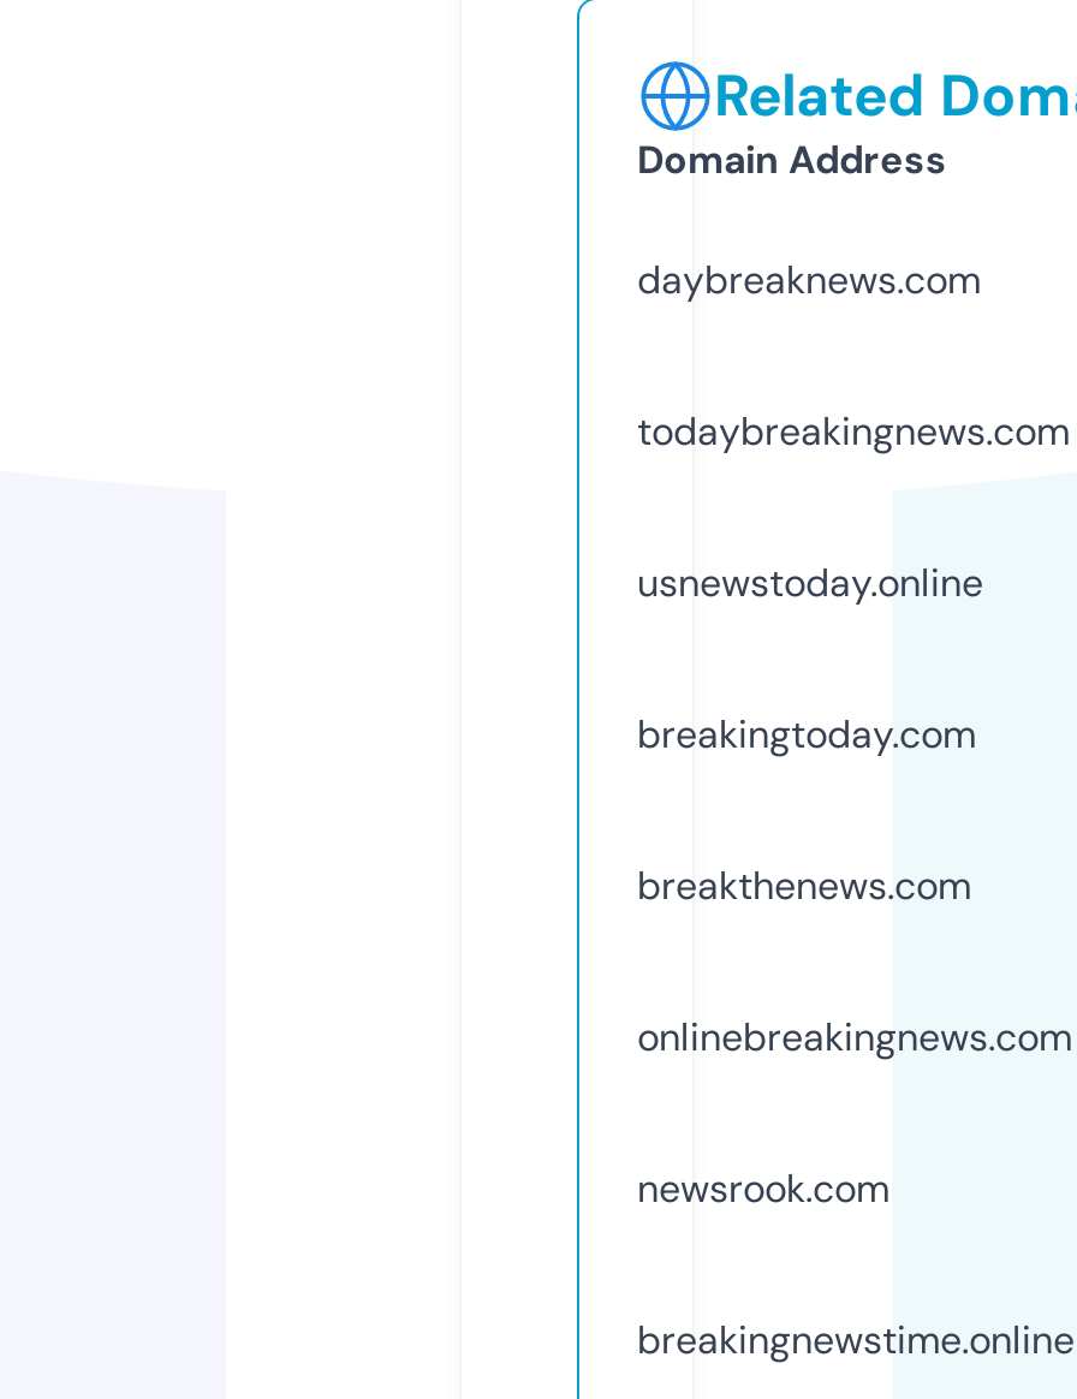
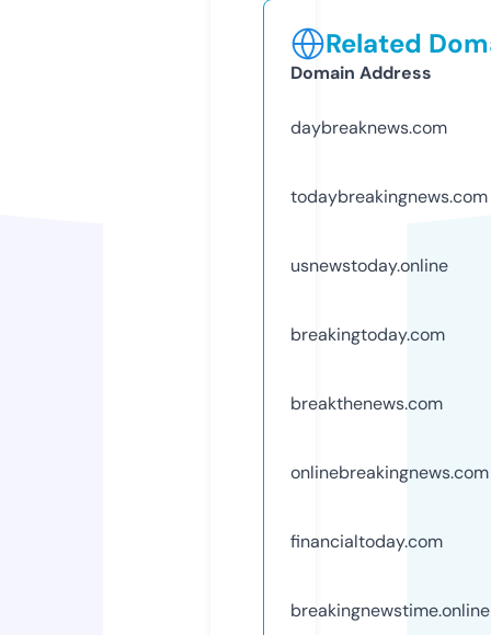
- newsrook.com
+ financialtoday.com
